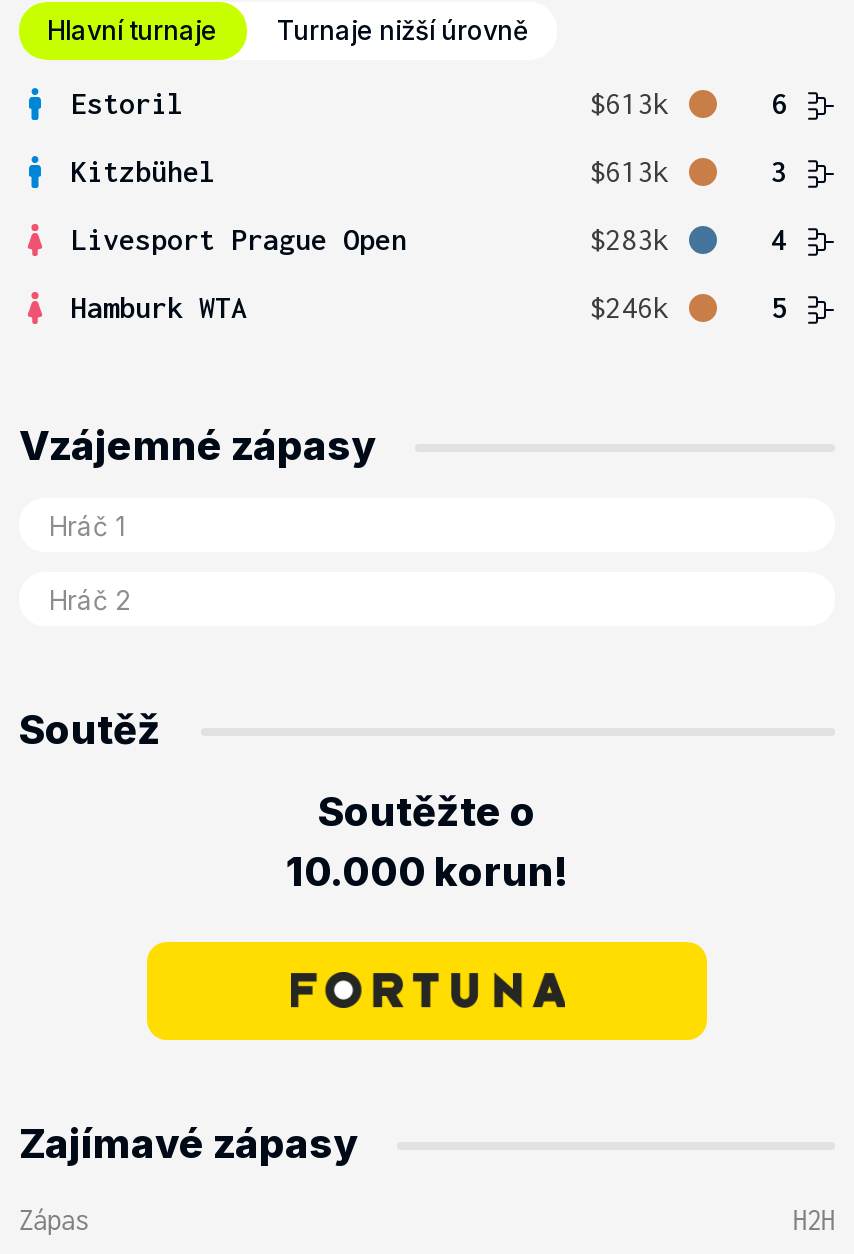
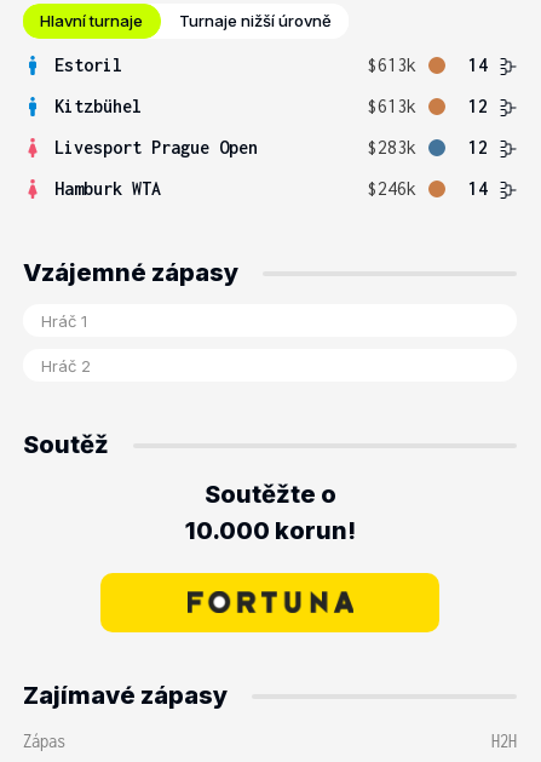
- 6
+ 14

- 3
+ 12

- 4
+ 12

- 5
+ 14
